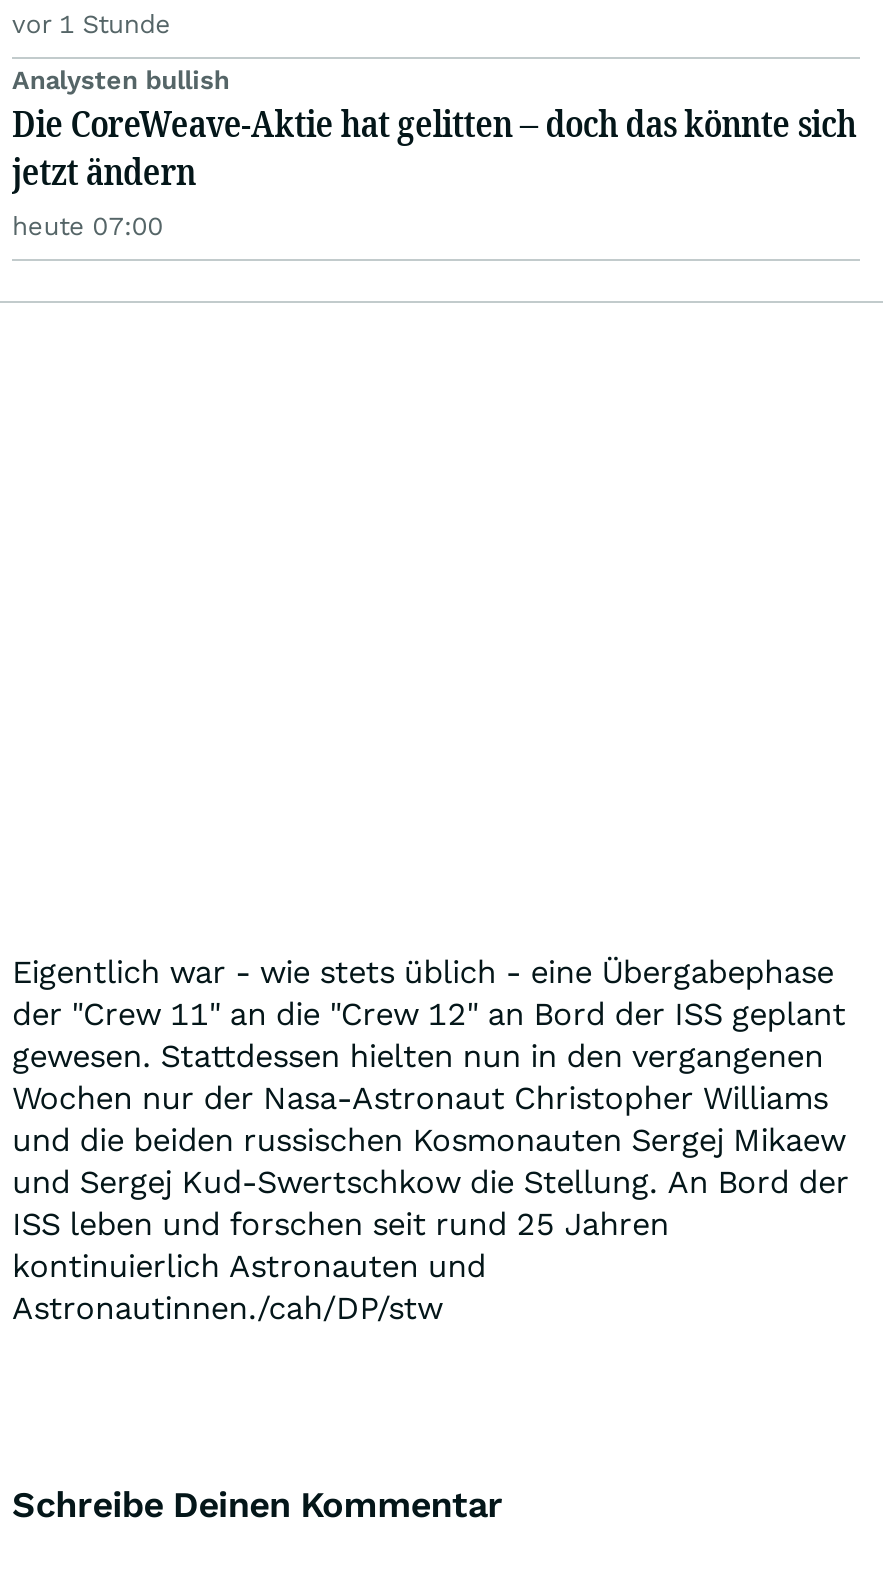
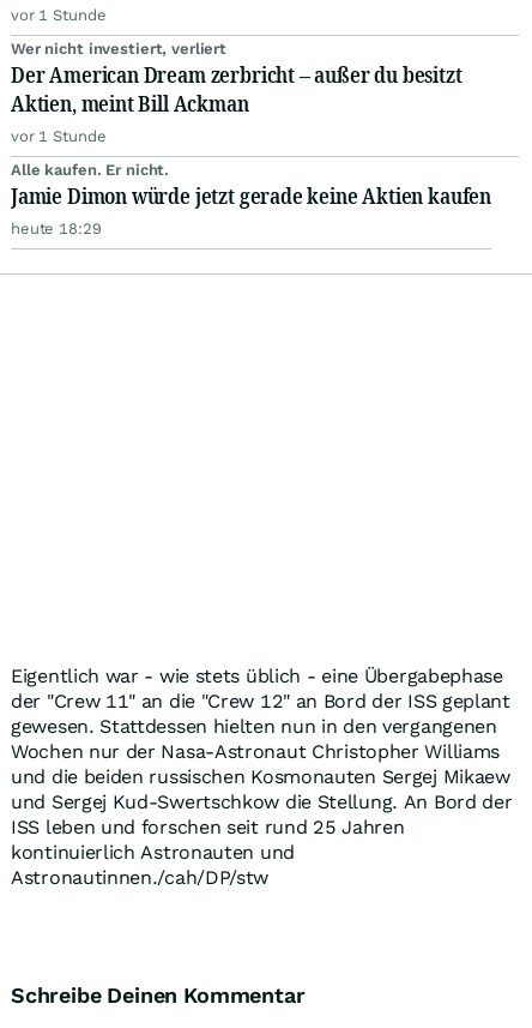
- Analysten bullish
- Die CoreWeave-Aktie hat gelitten – doch das könnte sich
- jetzt ändern
- heute 07:00
+ Wer nicht investiert, verliert
+ Der American Dream zerbricht – außer du besitzt
+ Aktien, meint Bill Ackman
+ vor 1 Stunde
+ Alle kaufen. Er nicht.
+ Jamie Dimon würde jetzt gerade keine Aktien kaufen
+ heute 18:29
